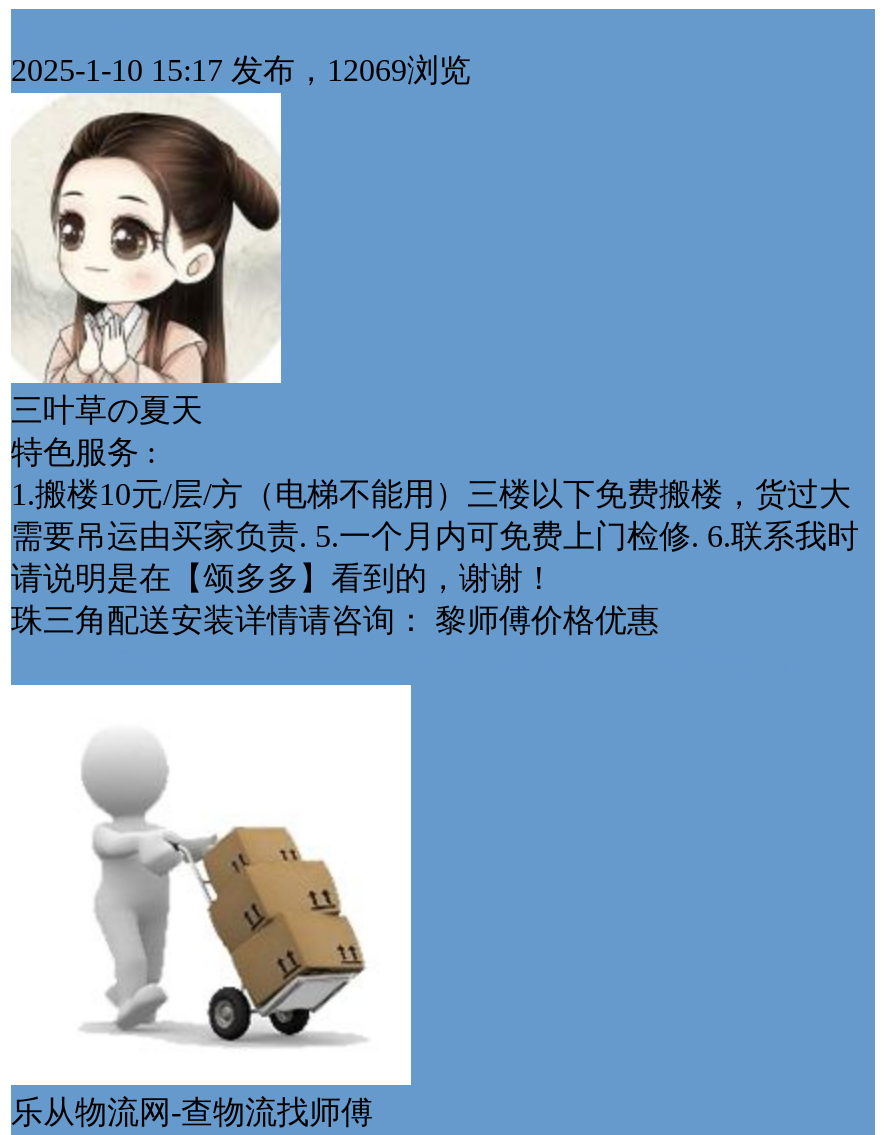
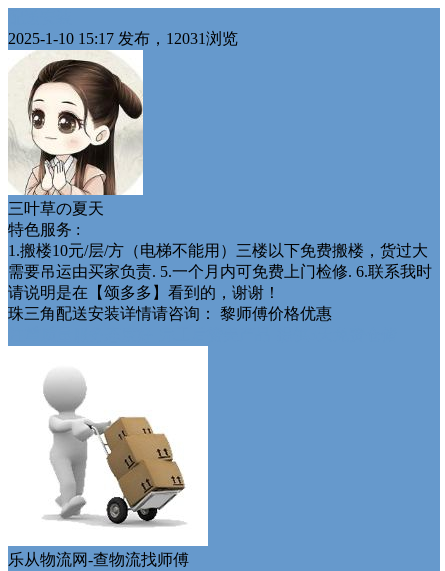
- 2025-1-10 15:17 发布，12069浏览
+ 2025-1-10 15:17 发布，12031浏览
